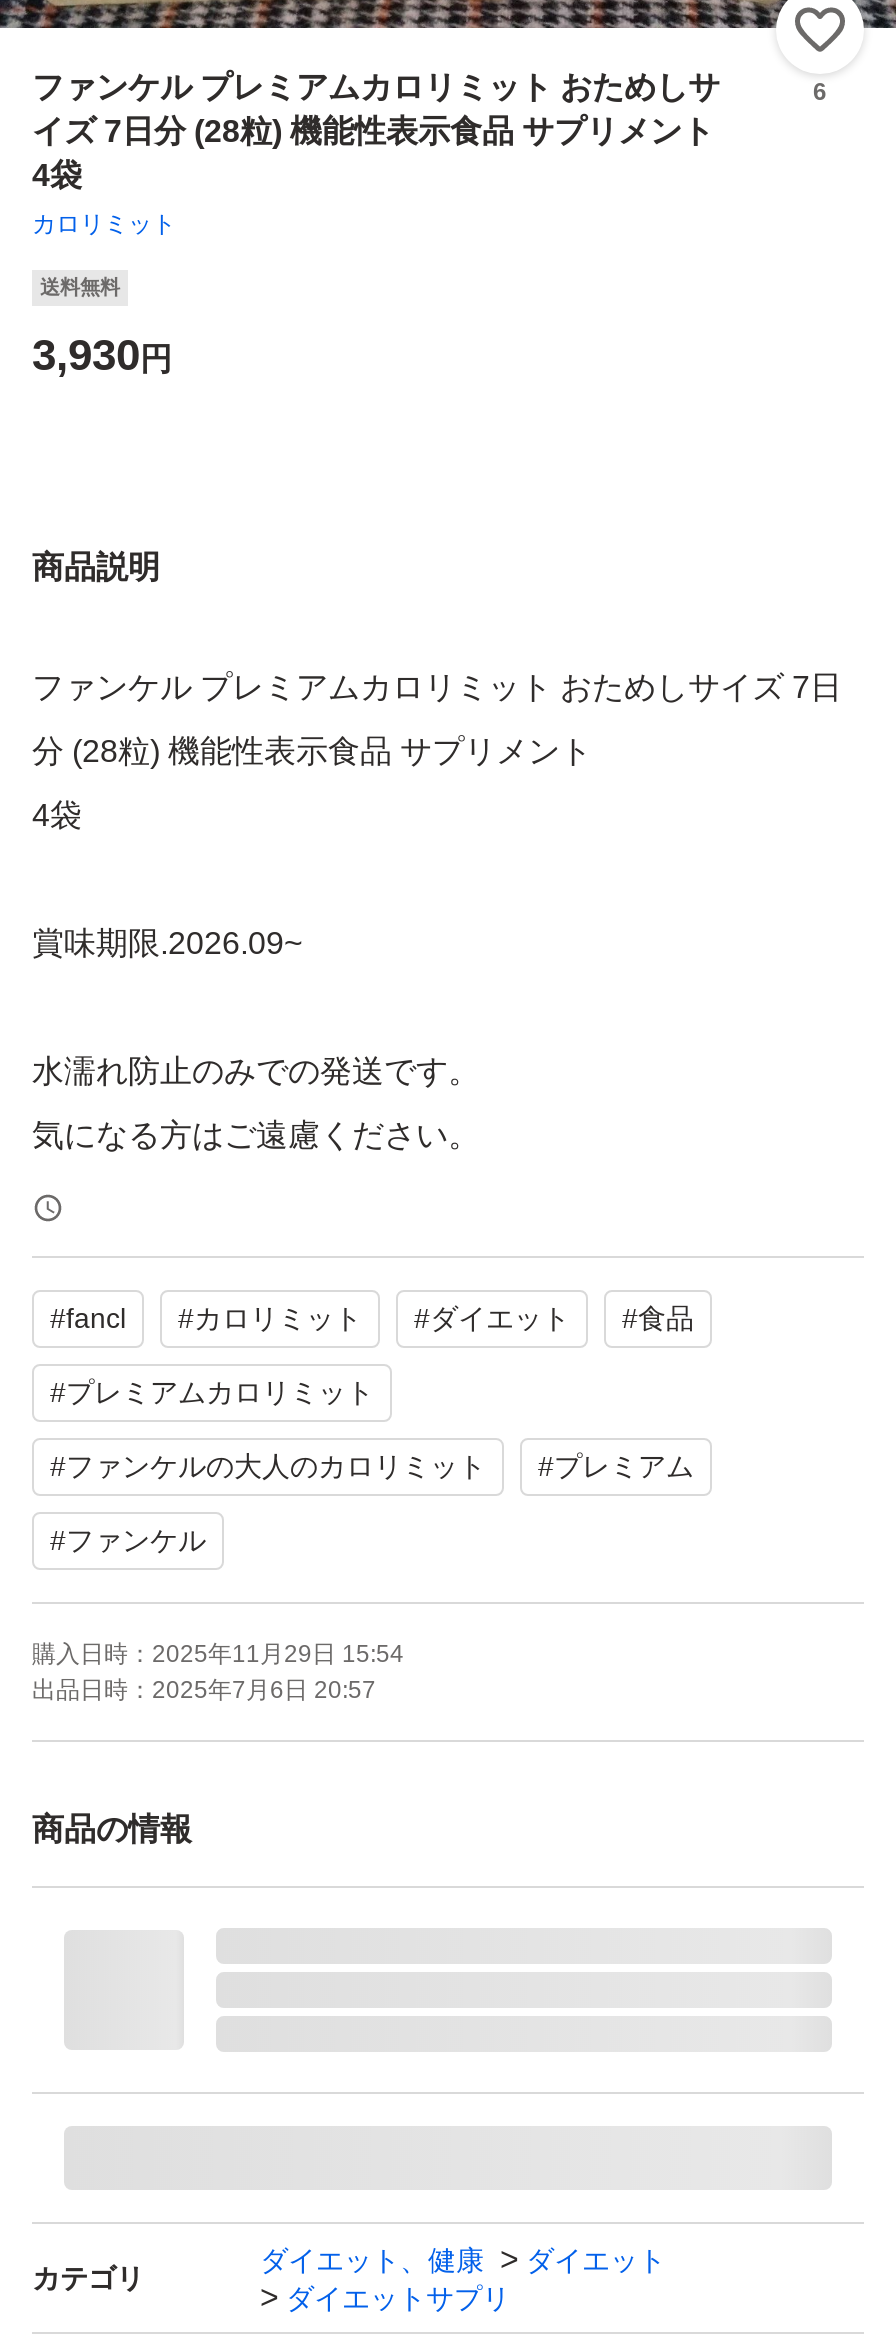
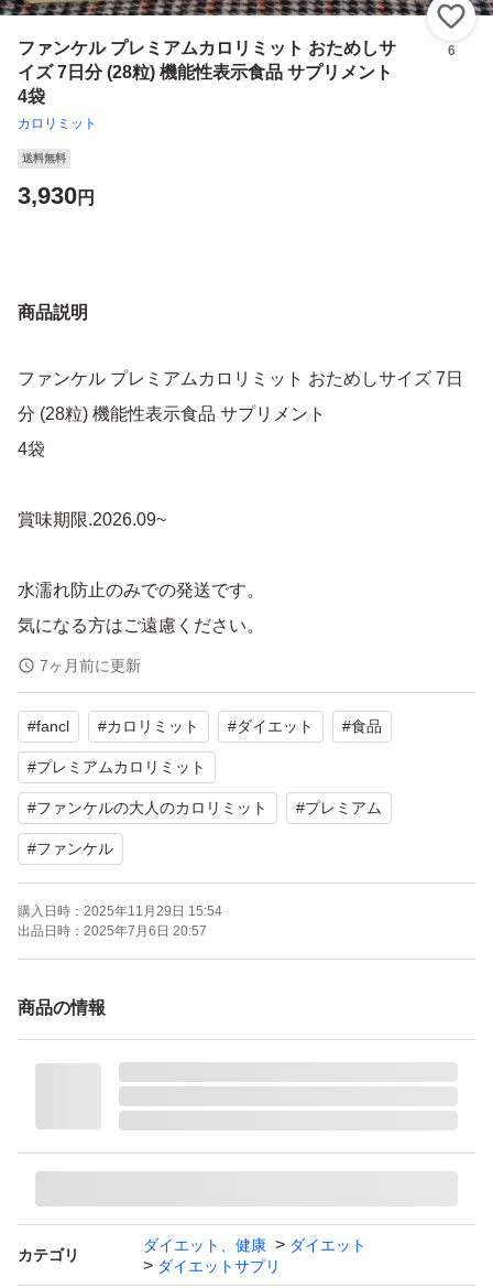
+ 7ヶ月前に更新
